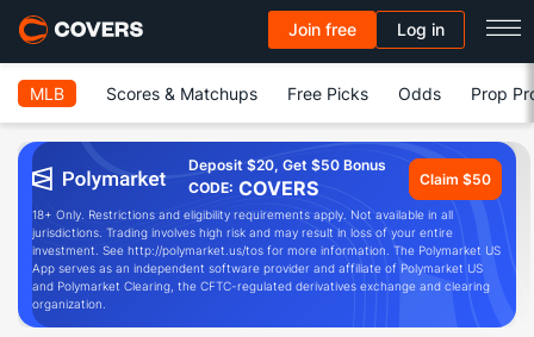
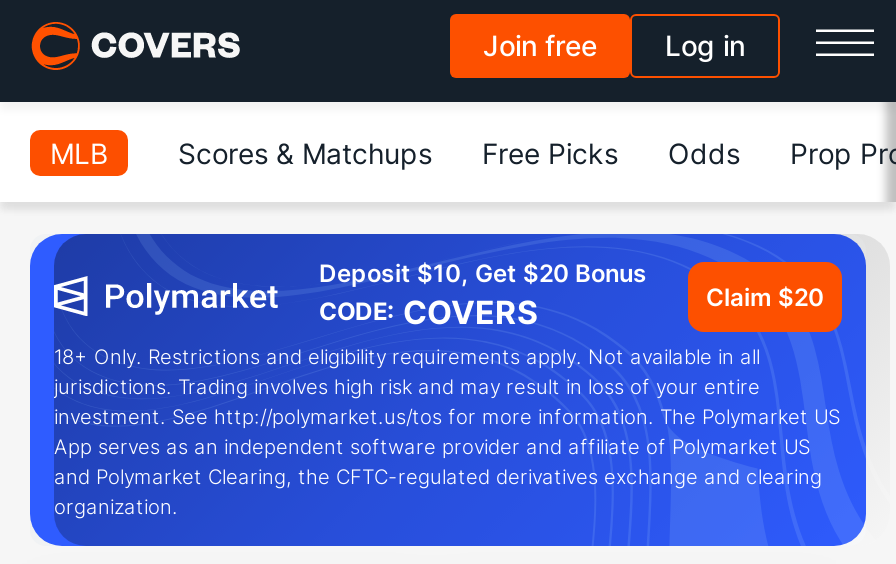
- Deposit $20, Get $50 Bonus
+ Deposit $10, Get $20 Bonus

- Claim $50
+ Claim $20
